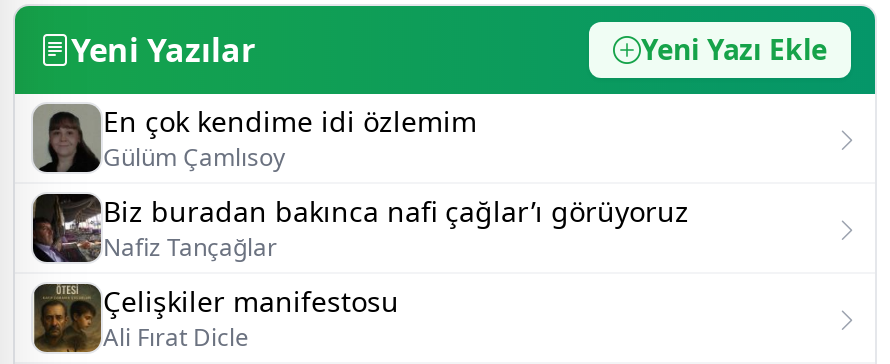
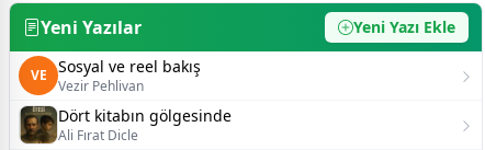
- En çok kendime idi özlemim
- Gülüm Çamlısoy
- Biz buradan bakınca nafi çağlar’ı görüyoruz
- Nafiz Tançağlar
- Çelişkiler manifestosu
+ VE
+ Sosyal ve reel bakış
+ Vezir Pehlivan
+ Dört kitabın gölgesinde
